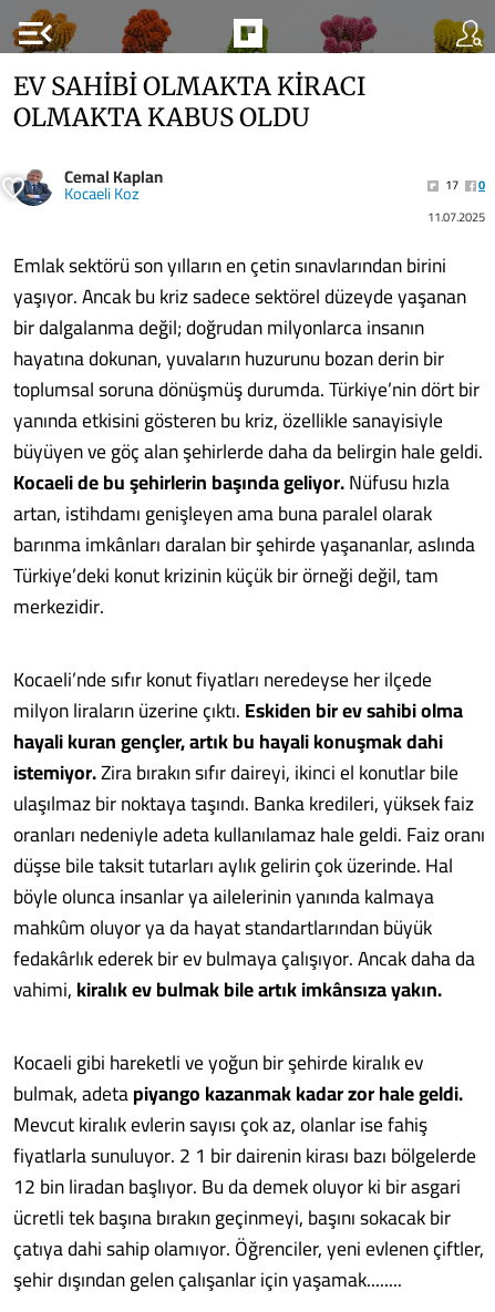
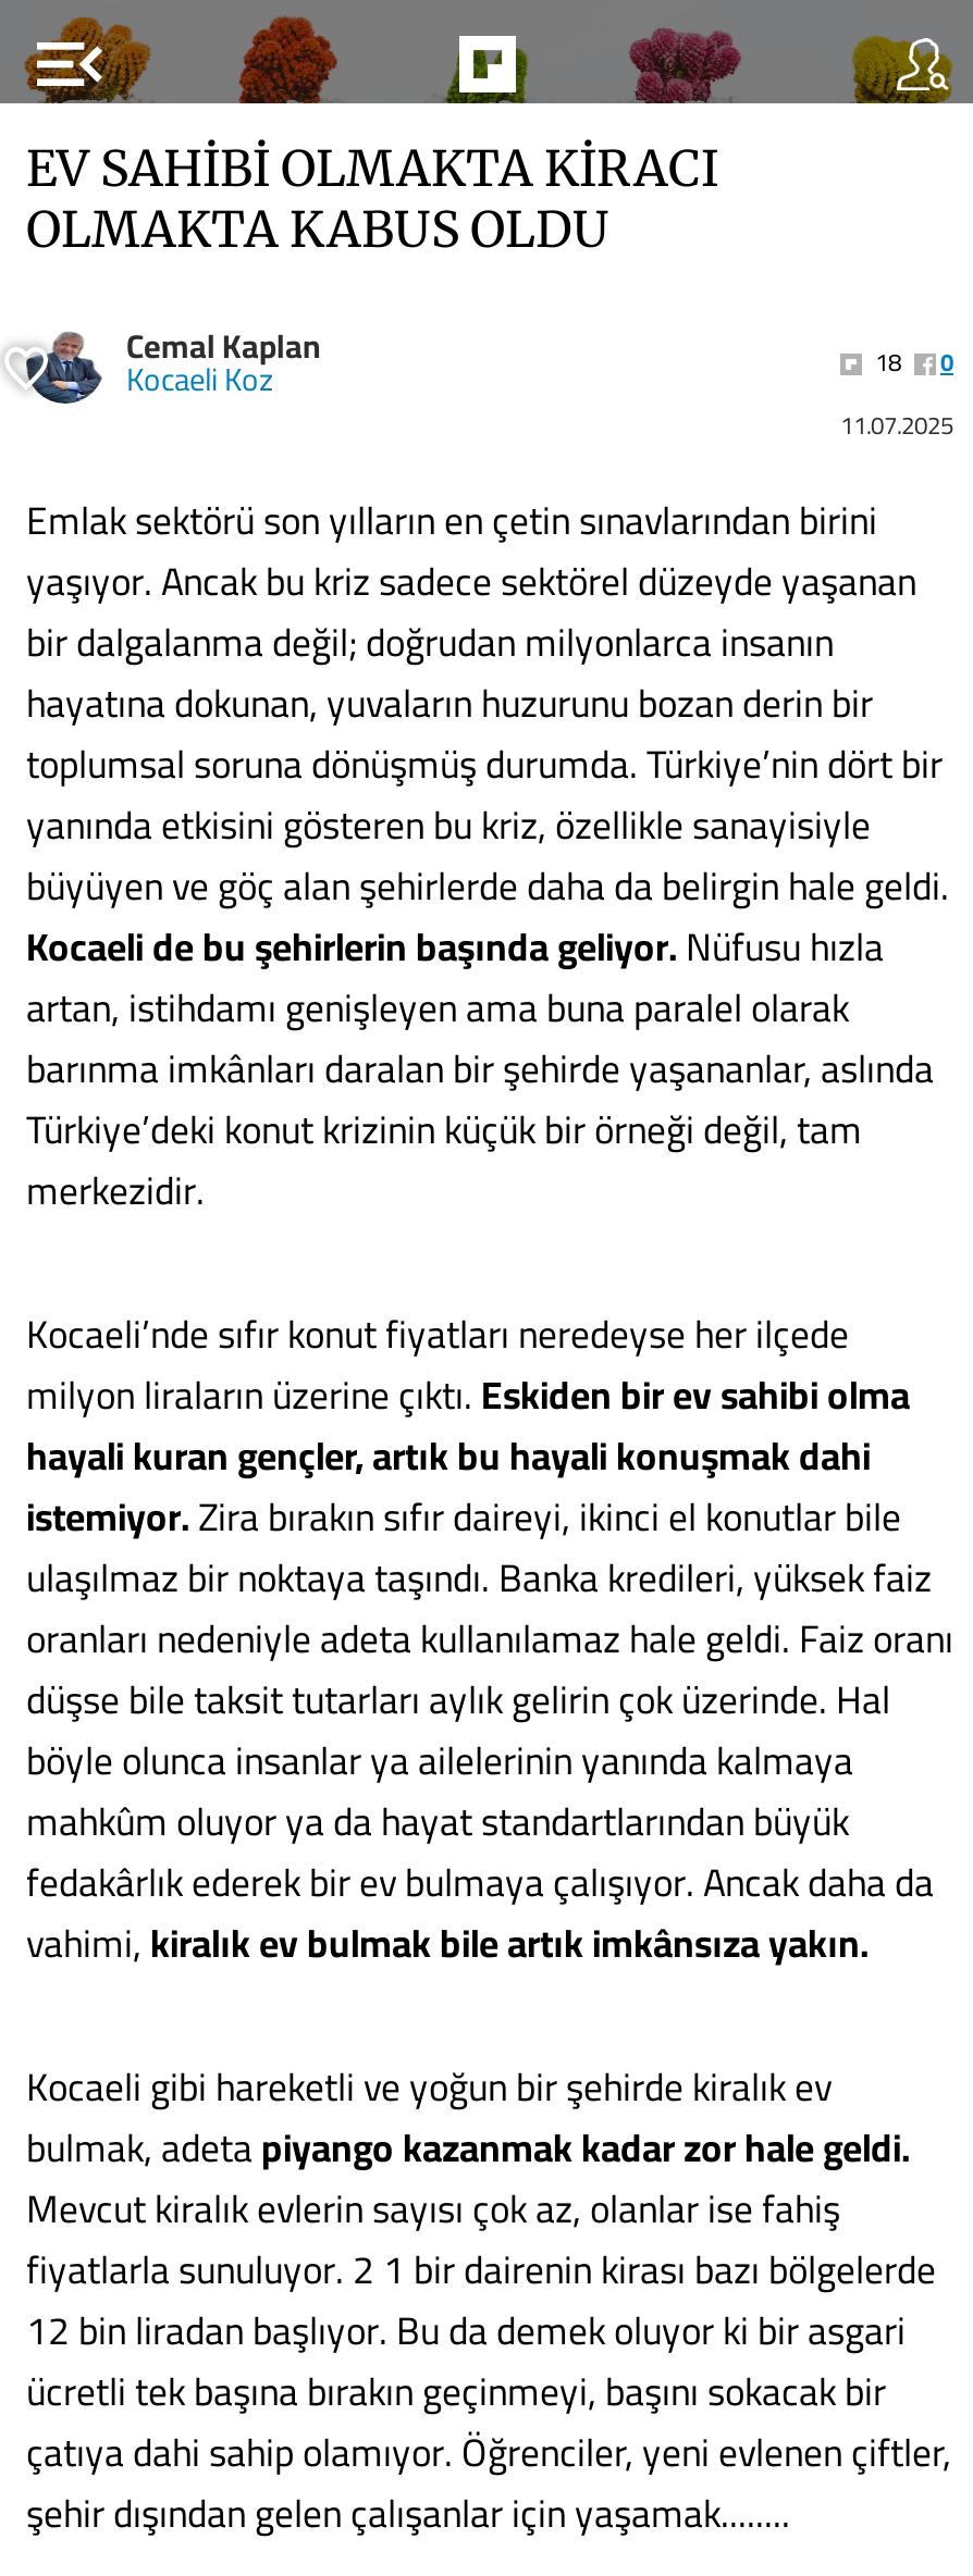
- 17 0
+ 18 0
